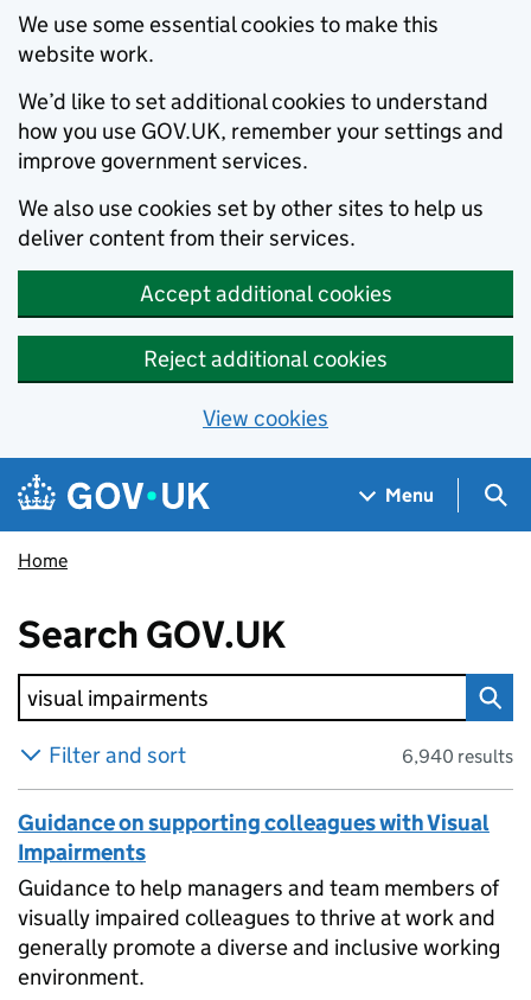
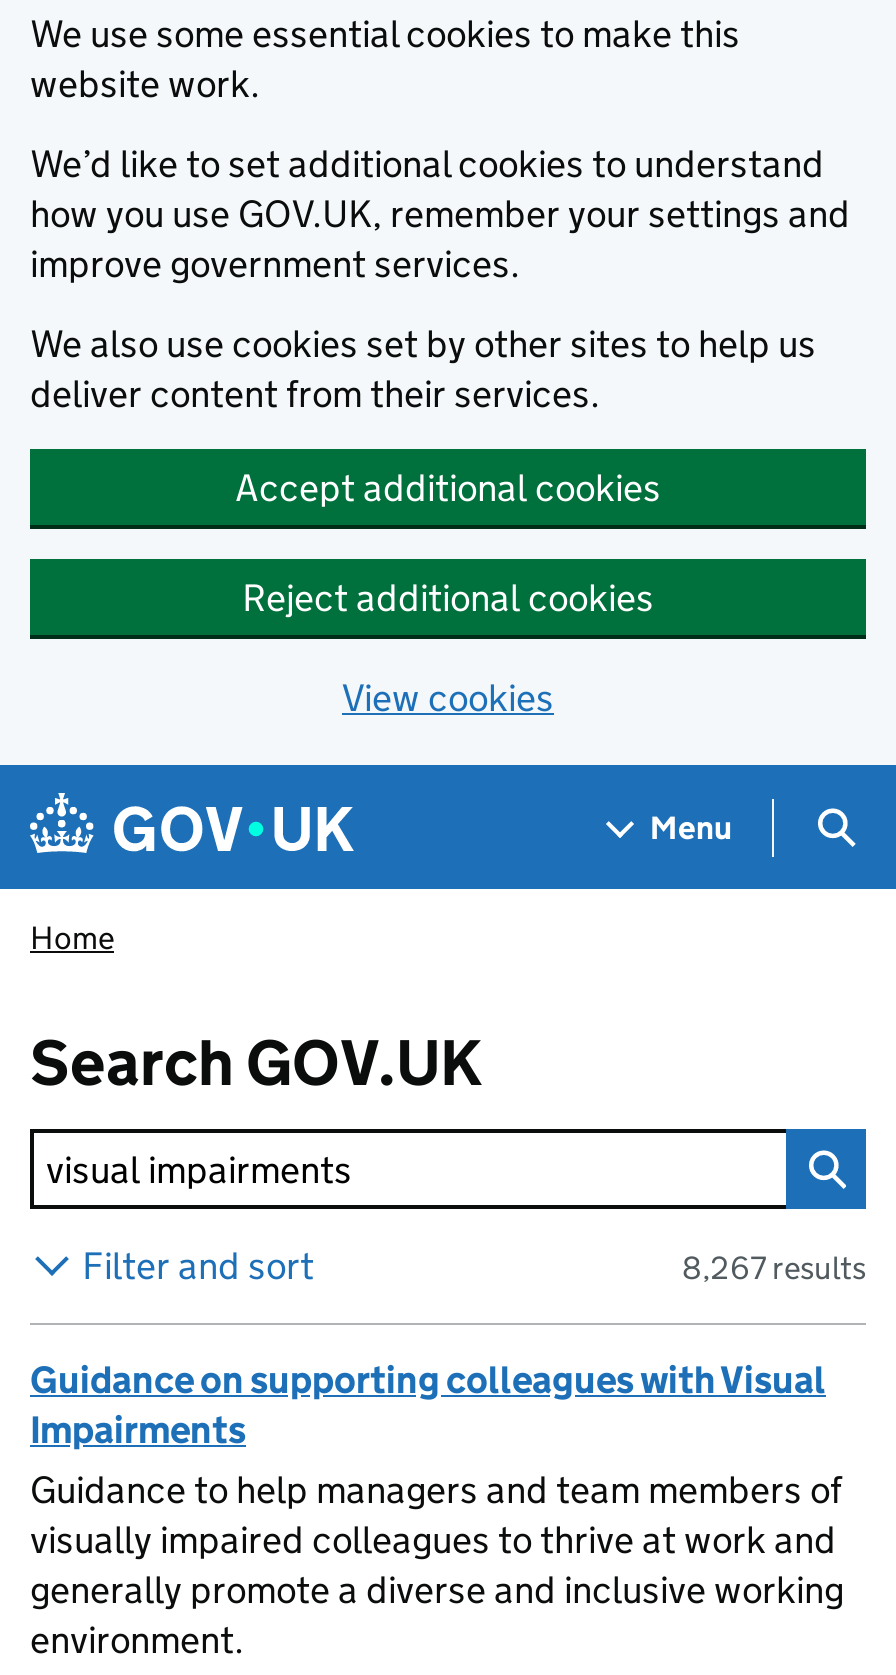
- 6,940 results
+ 8,267 results
